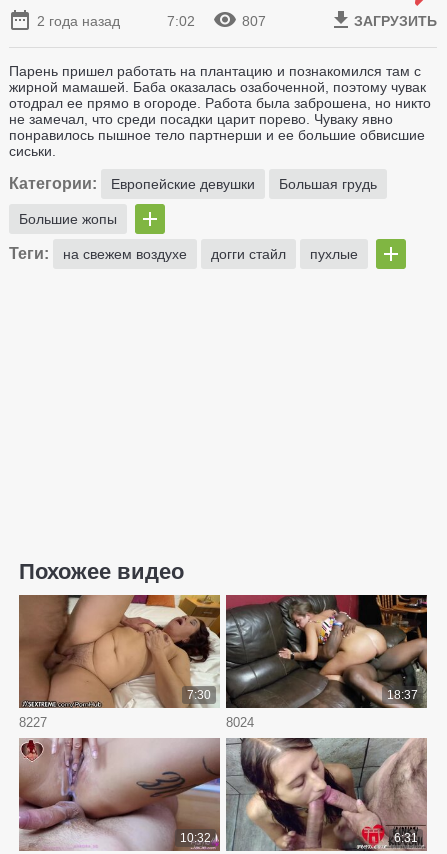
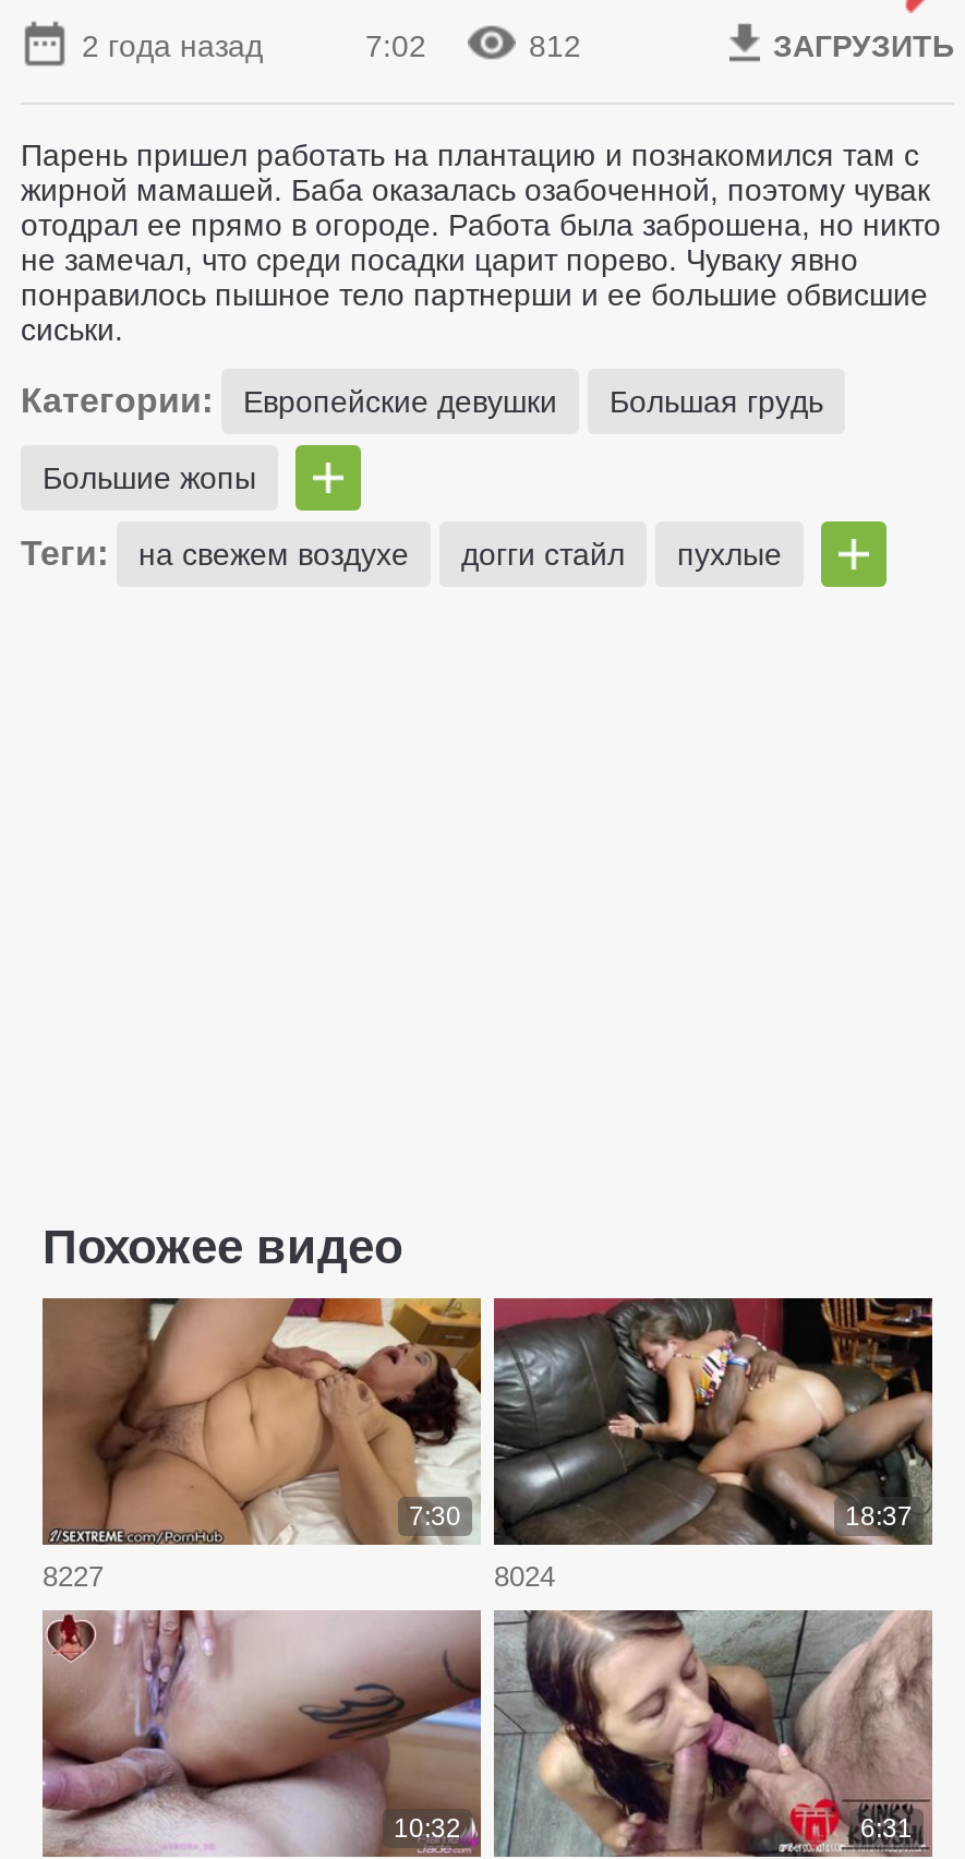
- 807
+ 812
